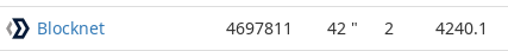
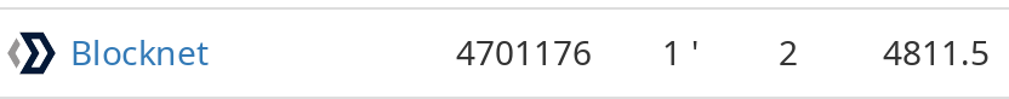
- 4697811
+ 4701176

- 42 "
+ 1 '

- 4240.1
+ 4811.5
